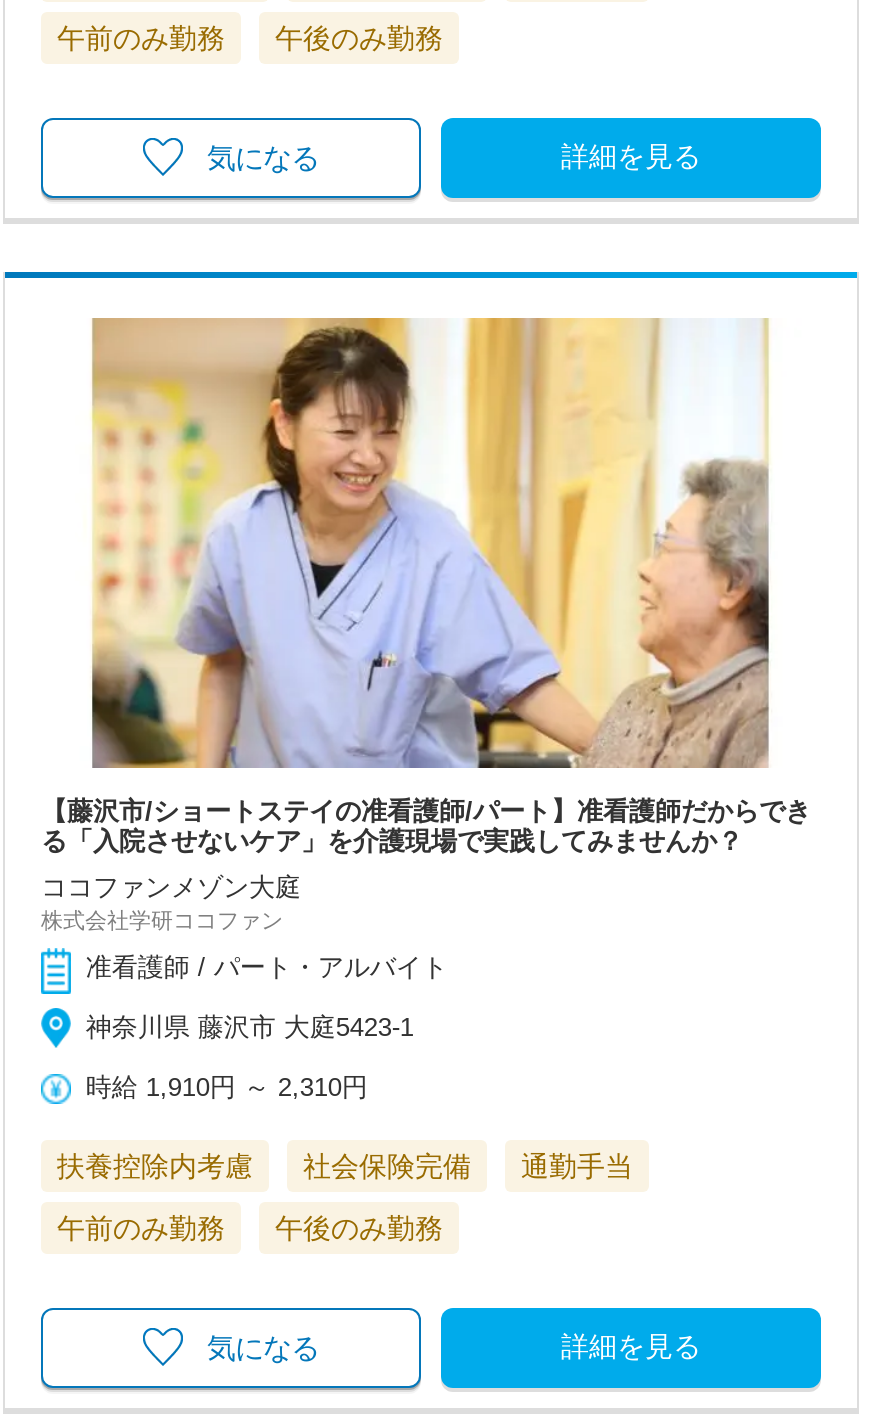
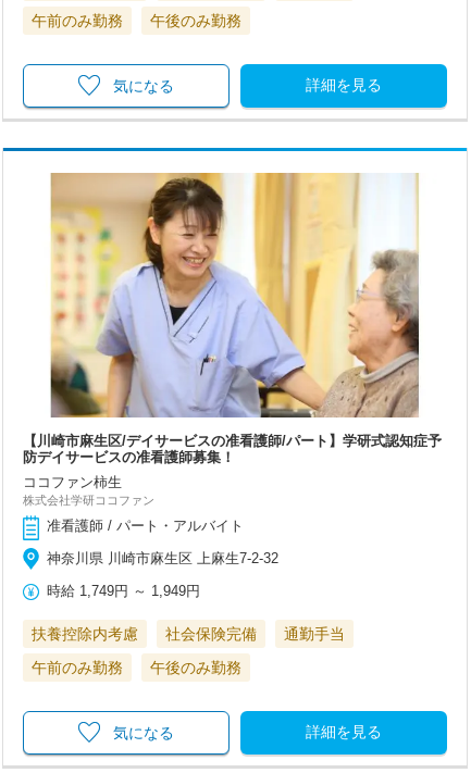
- 【藤沢市/ショートステイの准看護師/パート】准看護師だからでき
- る「入院させないケア」を介護現場で実践してみませんか？
+ 【川崎市麻生区/デイサービスの准看護師/パート】学研式認知症予
+ 防デイサービスの准看護師募集！

- ココファンメゾン大庭
+ ココファン柿生

- 神奈川県 藤沢市 大庭5423-1
+ 神奈川県 川崎市麻生区 上麻生7-2-32

- 時給 1,910円～2,310円
+ 時給 1,749円～1,949円
